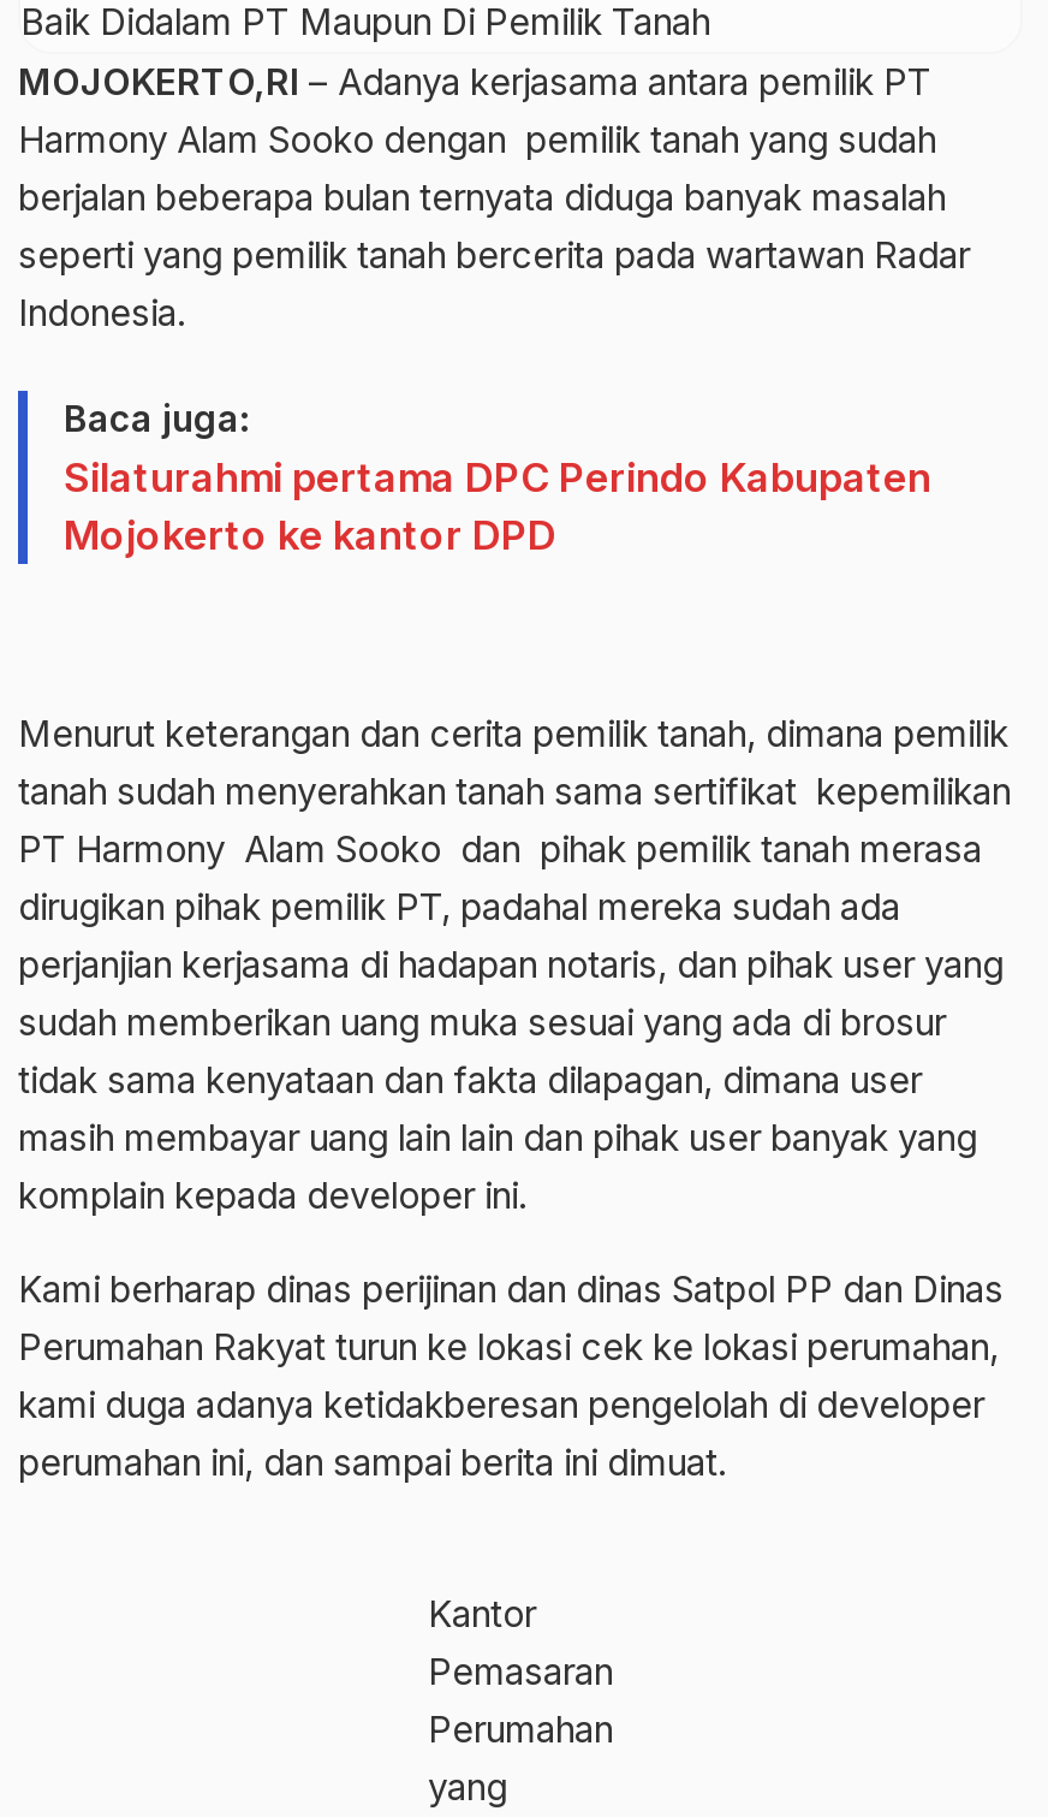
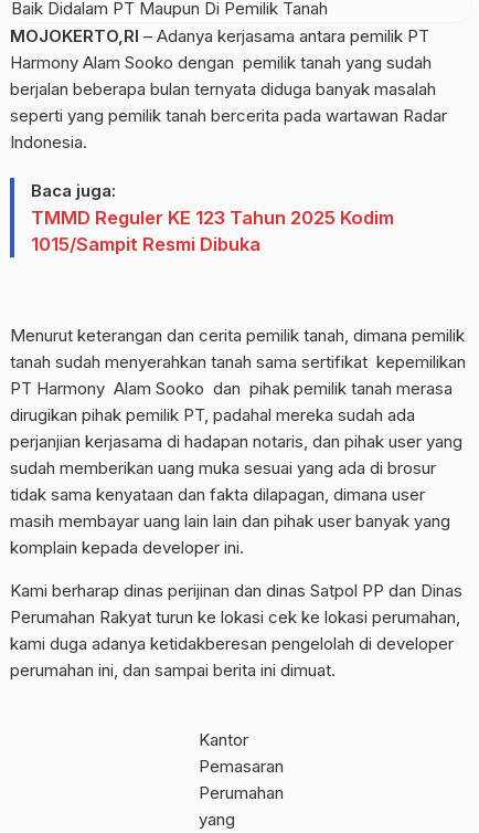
- Silaturahmi pertama DPC Perindo Kabupaten
- Mojokerto ke kantor DPD
+ TMMD Reguler KE 123 Tahun 2025 Kodim
+ 1015/Sampit Resmi Dibuka
